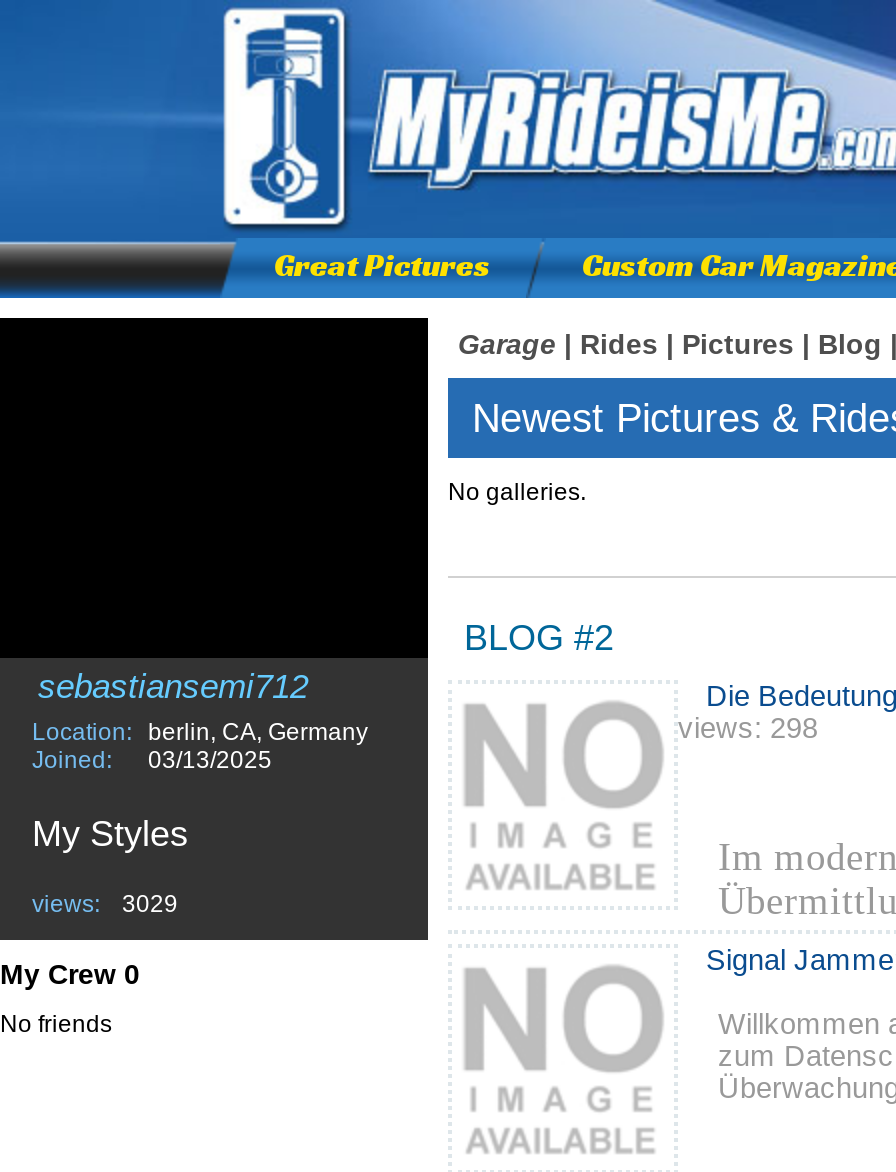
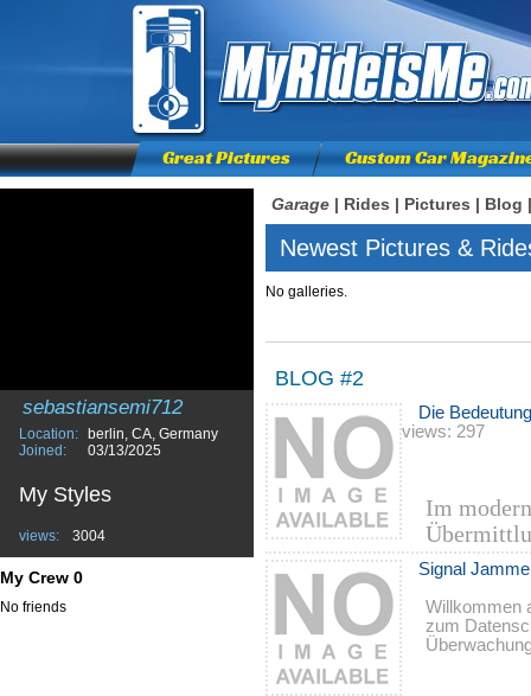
- views: 298
+ views: 297

- views: 3029
+ views: 3004
